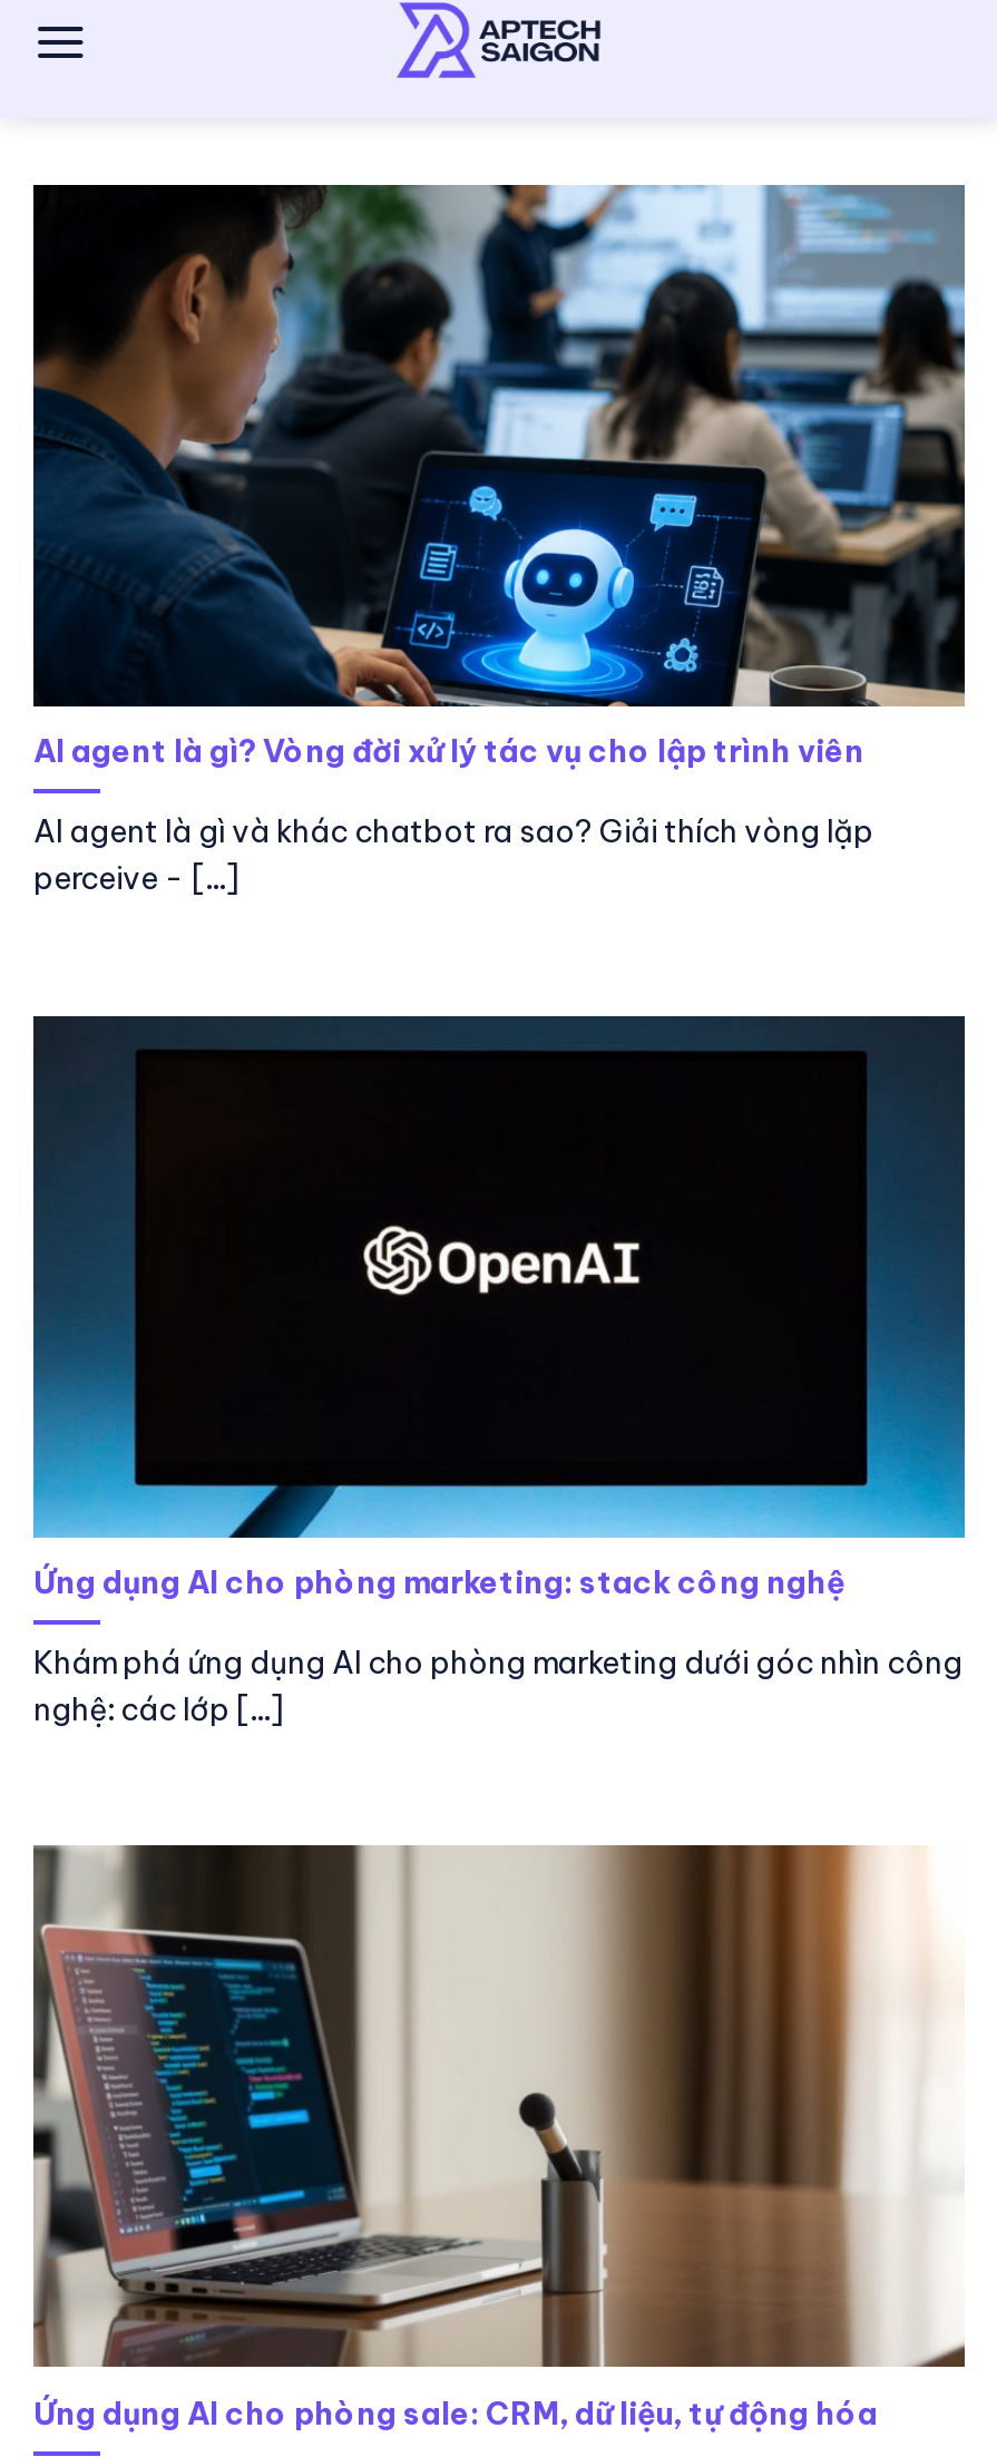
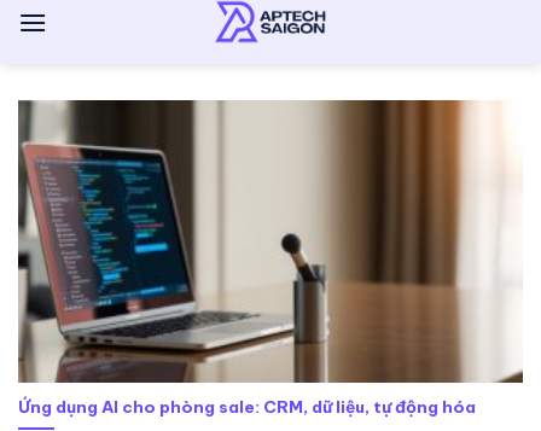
- [image]
- AI agent là gì? Vòng đời xử lý tác vụ cho lập trình viên
- AI agent là gì và khác chatbot ra sao? Giải thích vòng lặp
- perceive - [...]

- [image]
- Ứng dụng AI cho phòng marketing: stack công nghệ
- Khám phá ứng dụng AI cho phòng marketing dưới góc nhìn công
- nghệ: các lớp [...]
